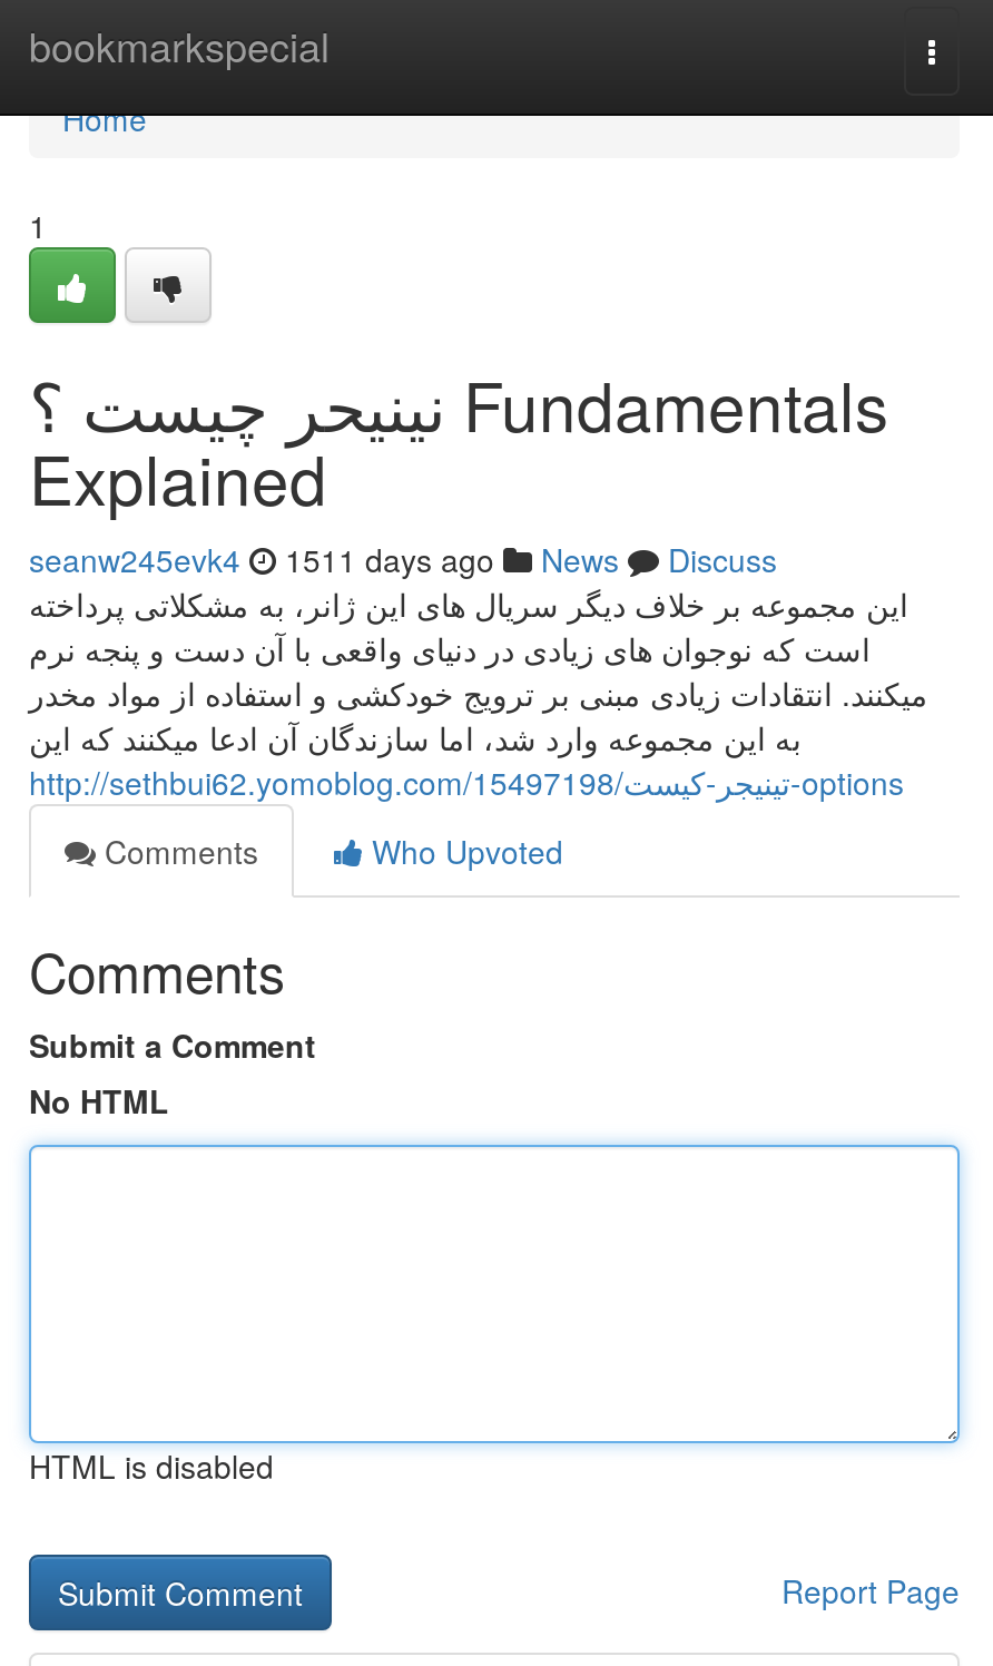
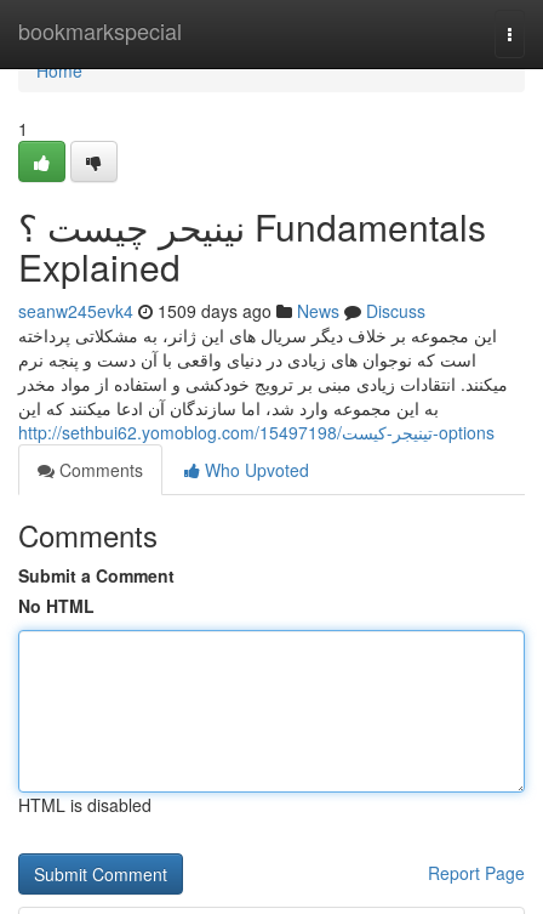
- seanw245evk4 1511 days ago News Discuss
+ seanw245evk4 1509 days ago News Discuss
